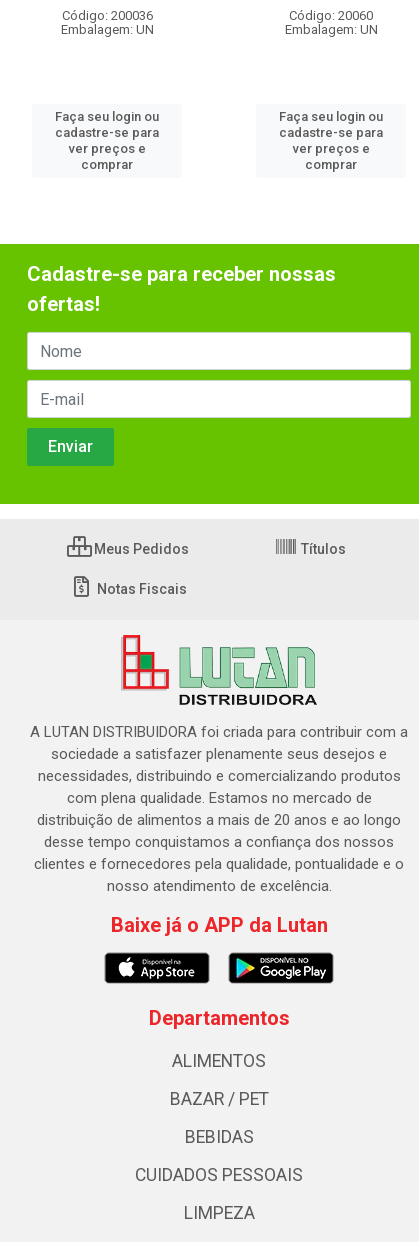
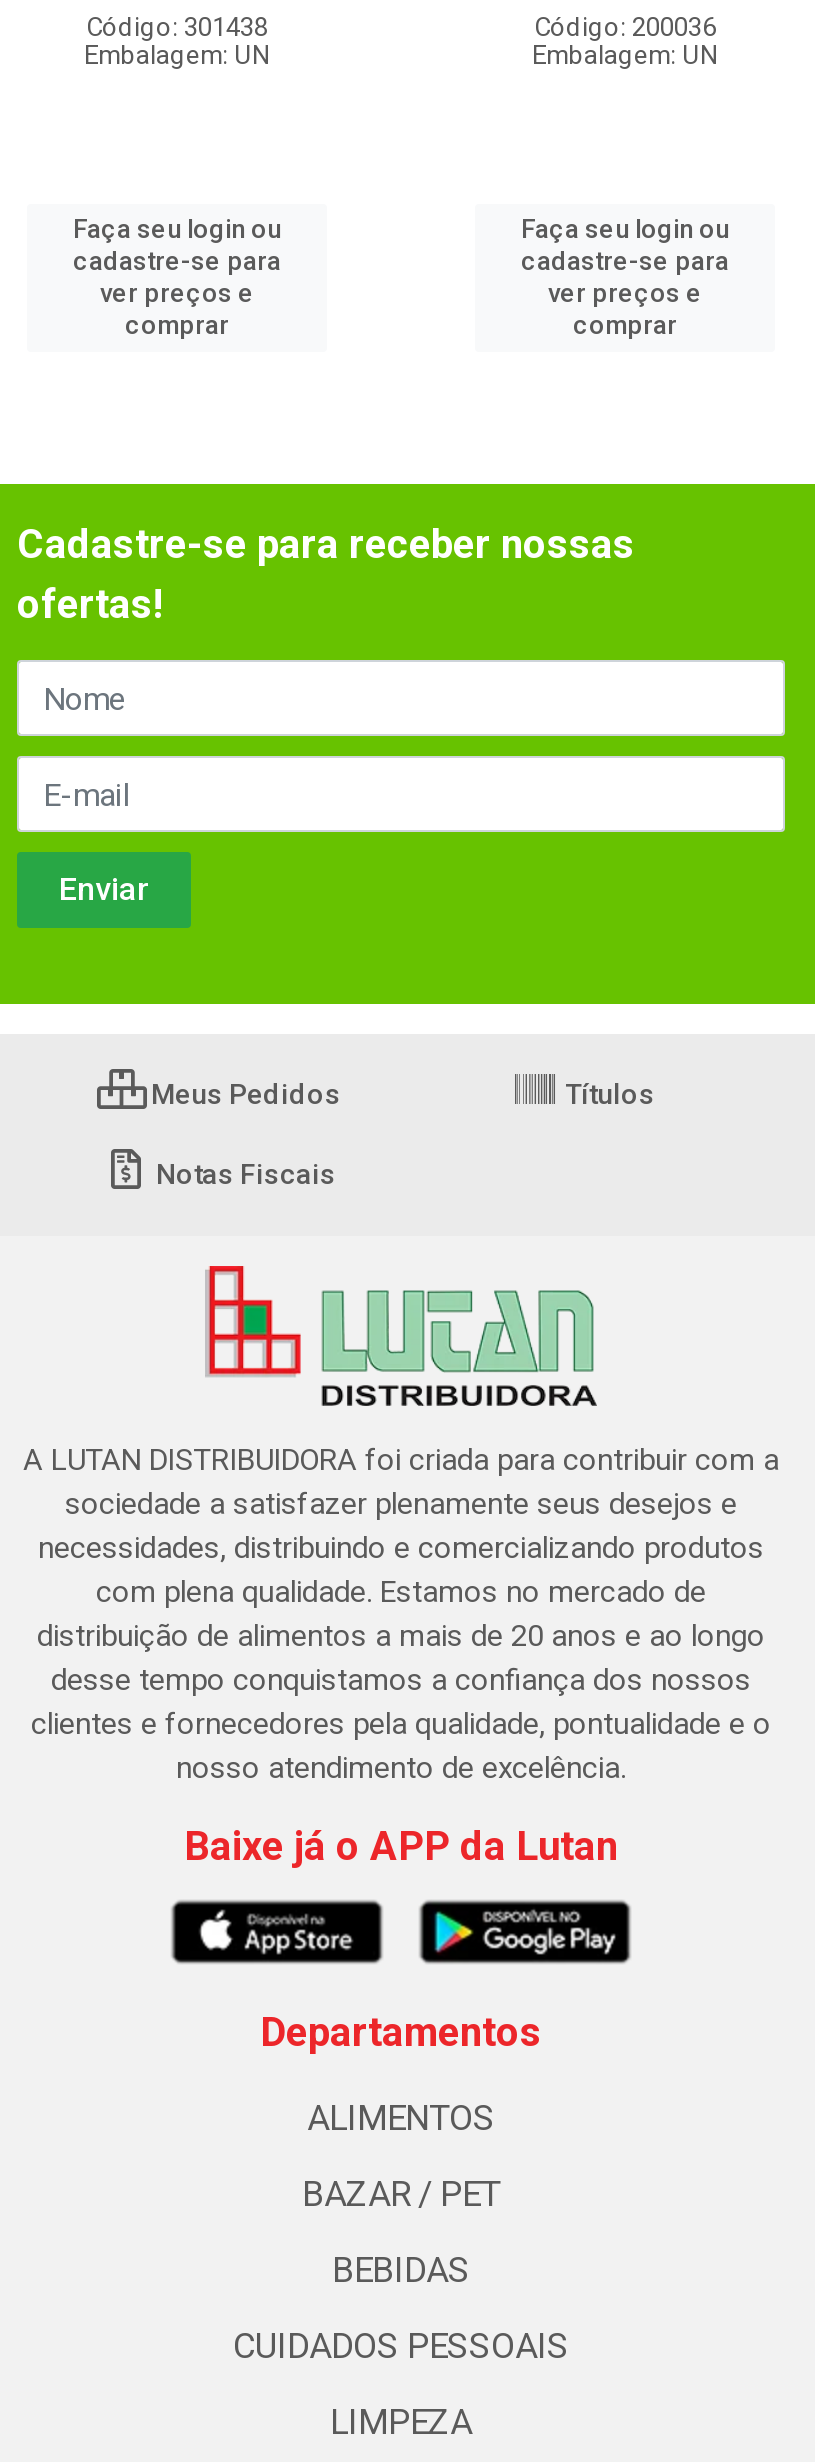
- Código: 200036
+ Código: 301438

- Código: 20060
+ Código: 200036
